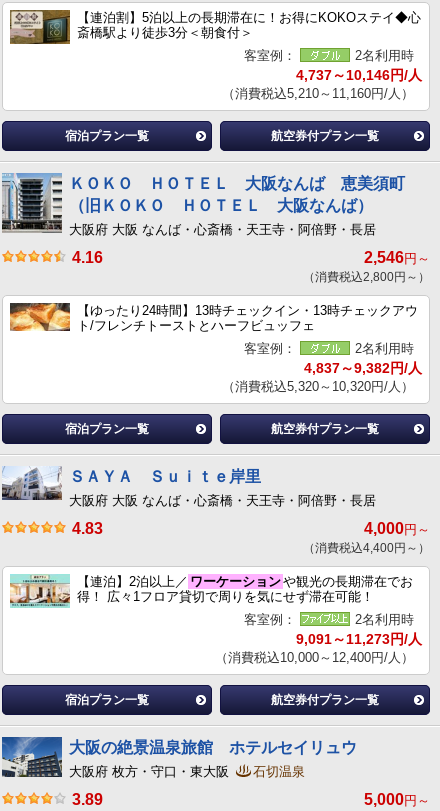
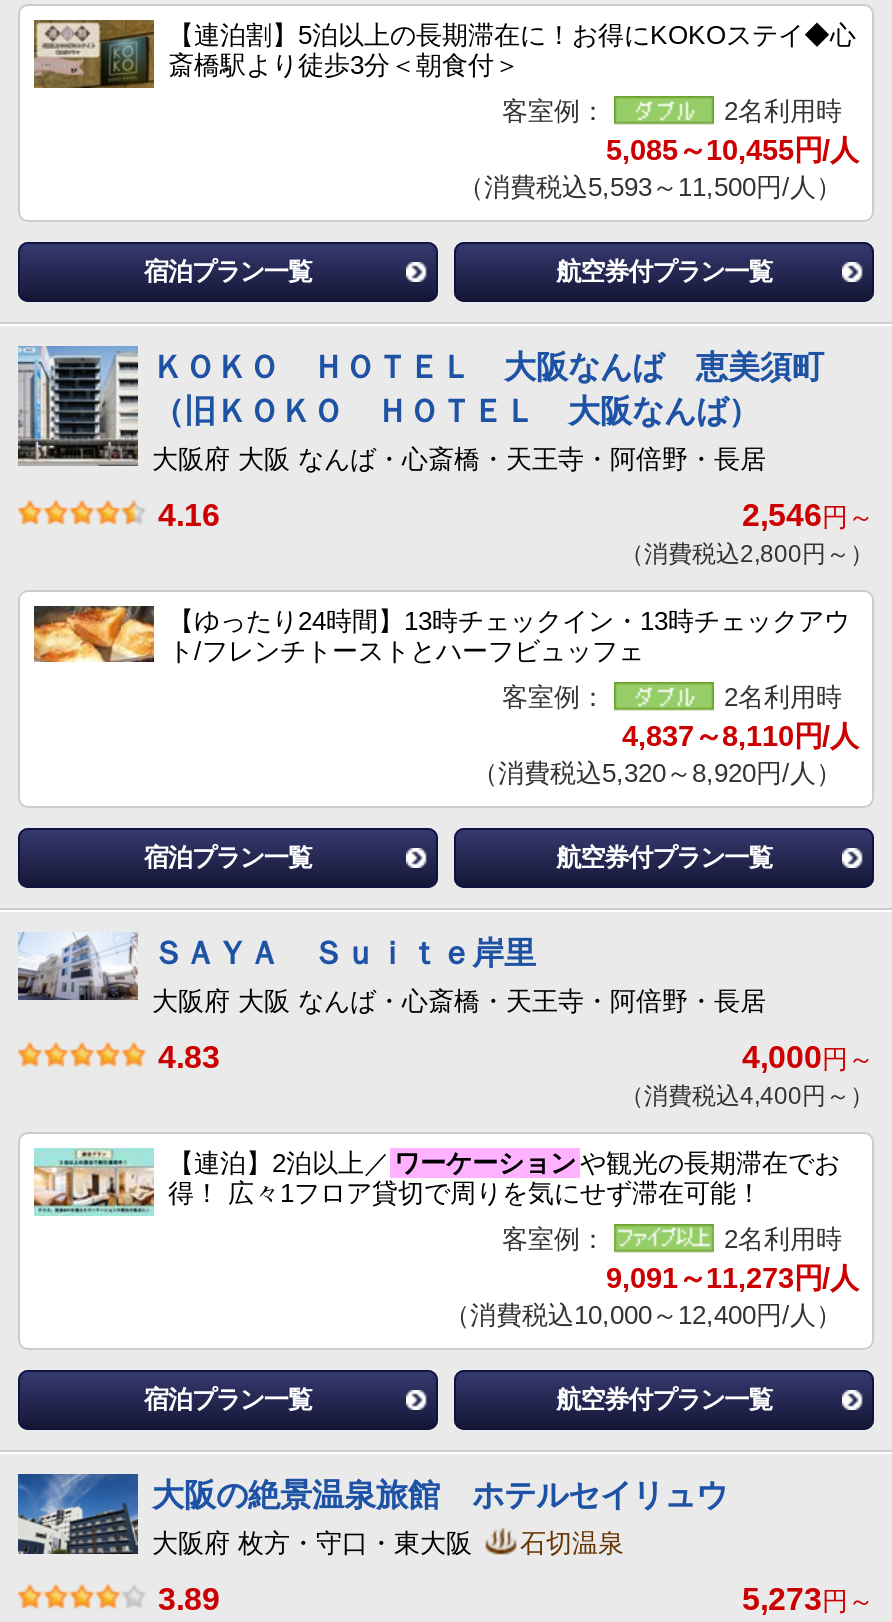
- 4,737～10,146円/人
+ 5,085～10,455円/人

- （消費税込5,210～11,160円/人）
+ （消費税込5,593～11,500円/人）

- 4,837～9,382円/人
+ 4,837～8,110円/人

- （消費税込5,320～10,320円/人）
+ （消費税込5,320～8,920円/人）

- 5,000円～
+ 5,273円～
